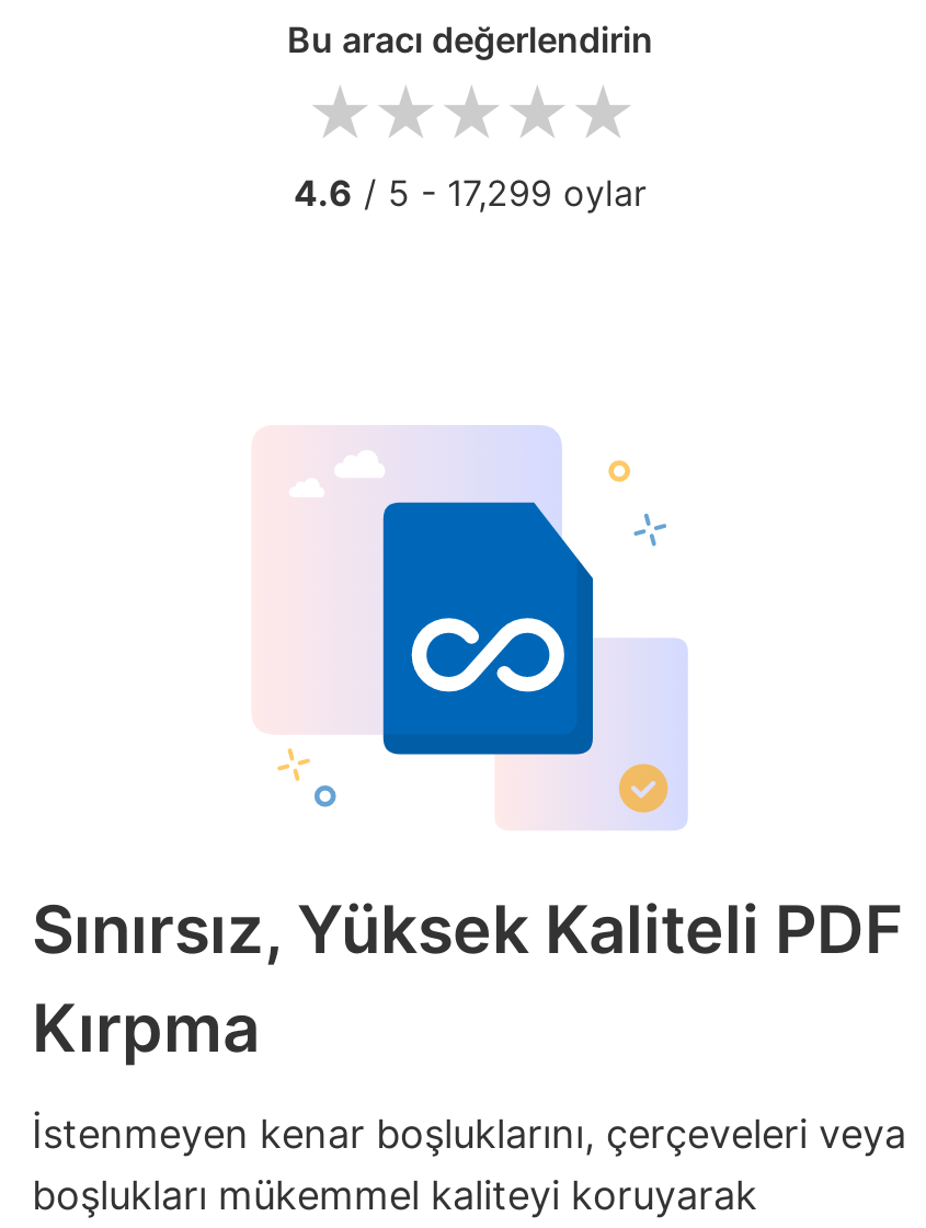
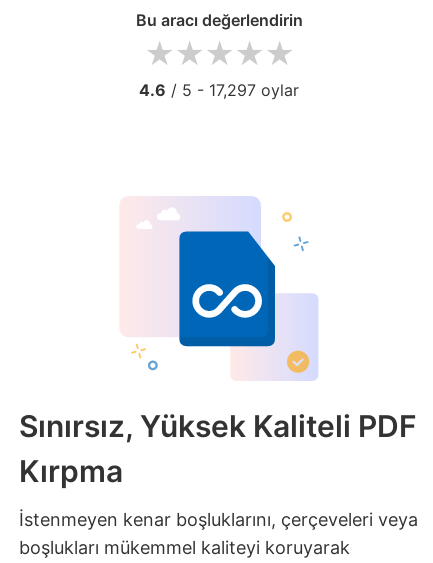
- 4.6 / 5 - 17,299 oylar
+ 4.6 / 5 - 17,297 oylar
